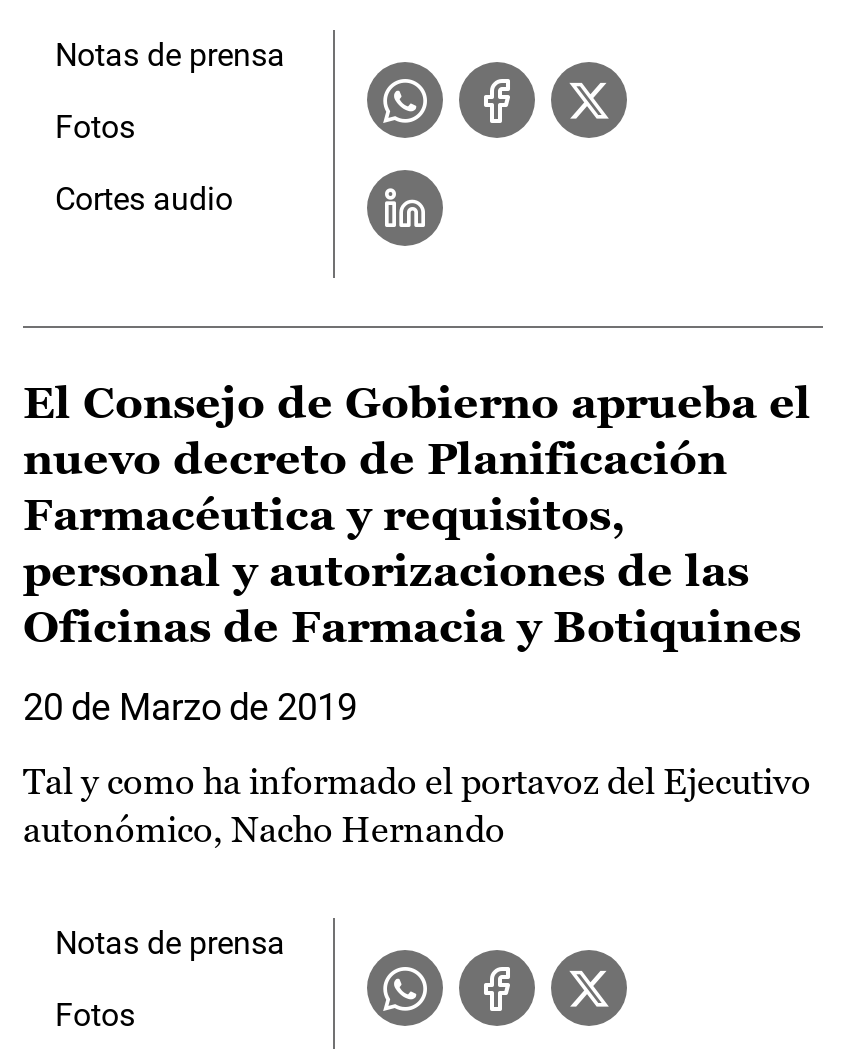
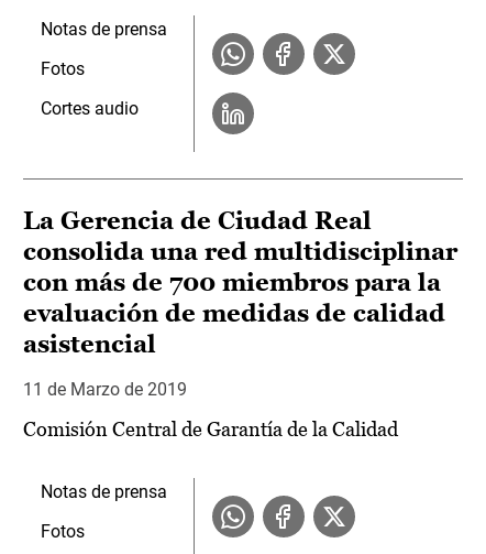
- El Consejo de Gobierno aprueba el
- nuevo decreto de Planificación
- Farmacéutica y requisitos,
- personal y autorizaciones de las
- Oficinas de Farmacia y Botiquines
+ La Gerencia de Ciudad Real
+ consolida una red multidisciplinar
+ con más de 700 miembros para la
+ evaluación de medidas de calidad
+ asistencial

- 20 de Marzo de 2019
+ 11 de Marzo de 2019

- Tal y como ha informado el portavoz del Ejecutivo
- autonómico, Nacho Hernando
+ Comisión Central de Garantía de la Calidad
